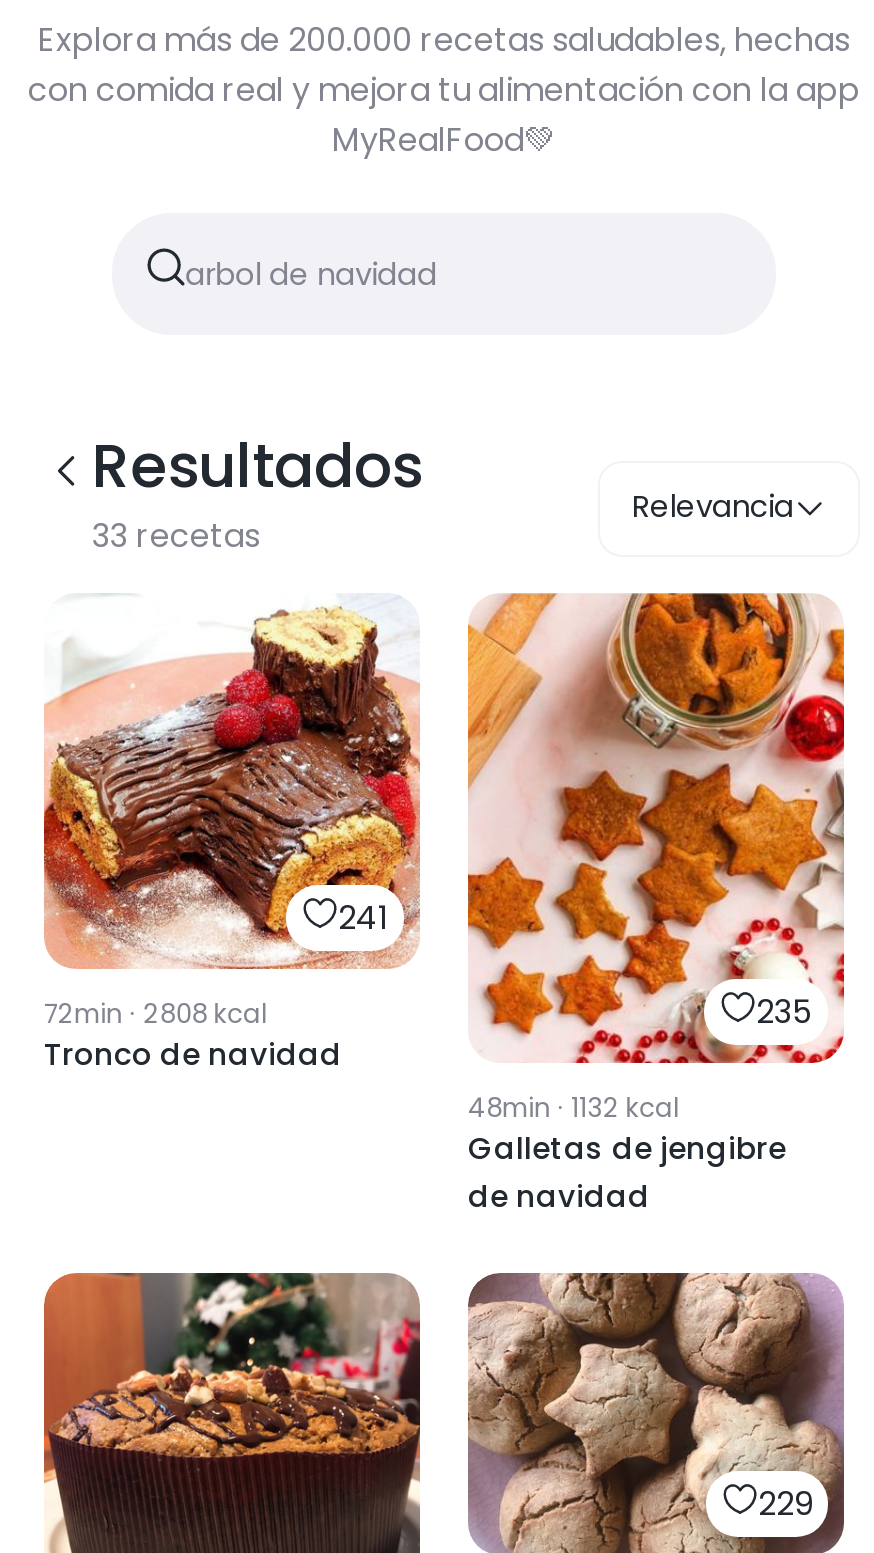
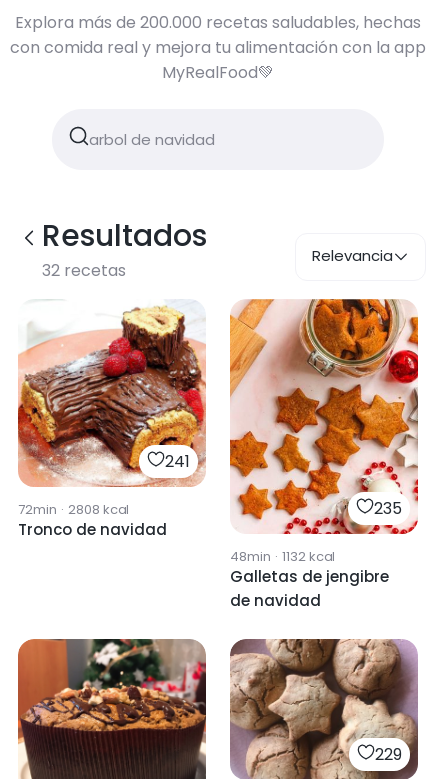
- 33 recetas
+ 32 recetas
